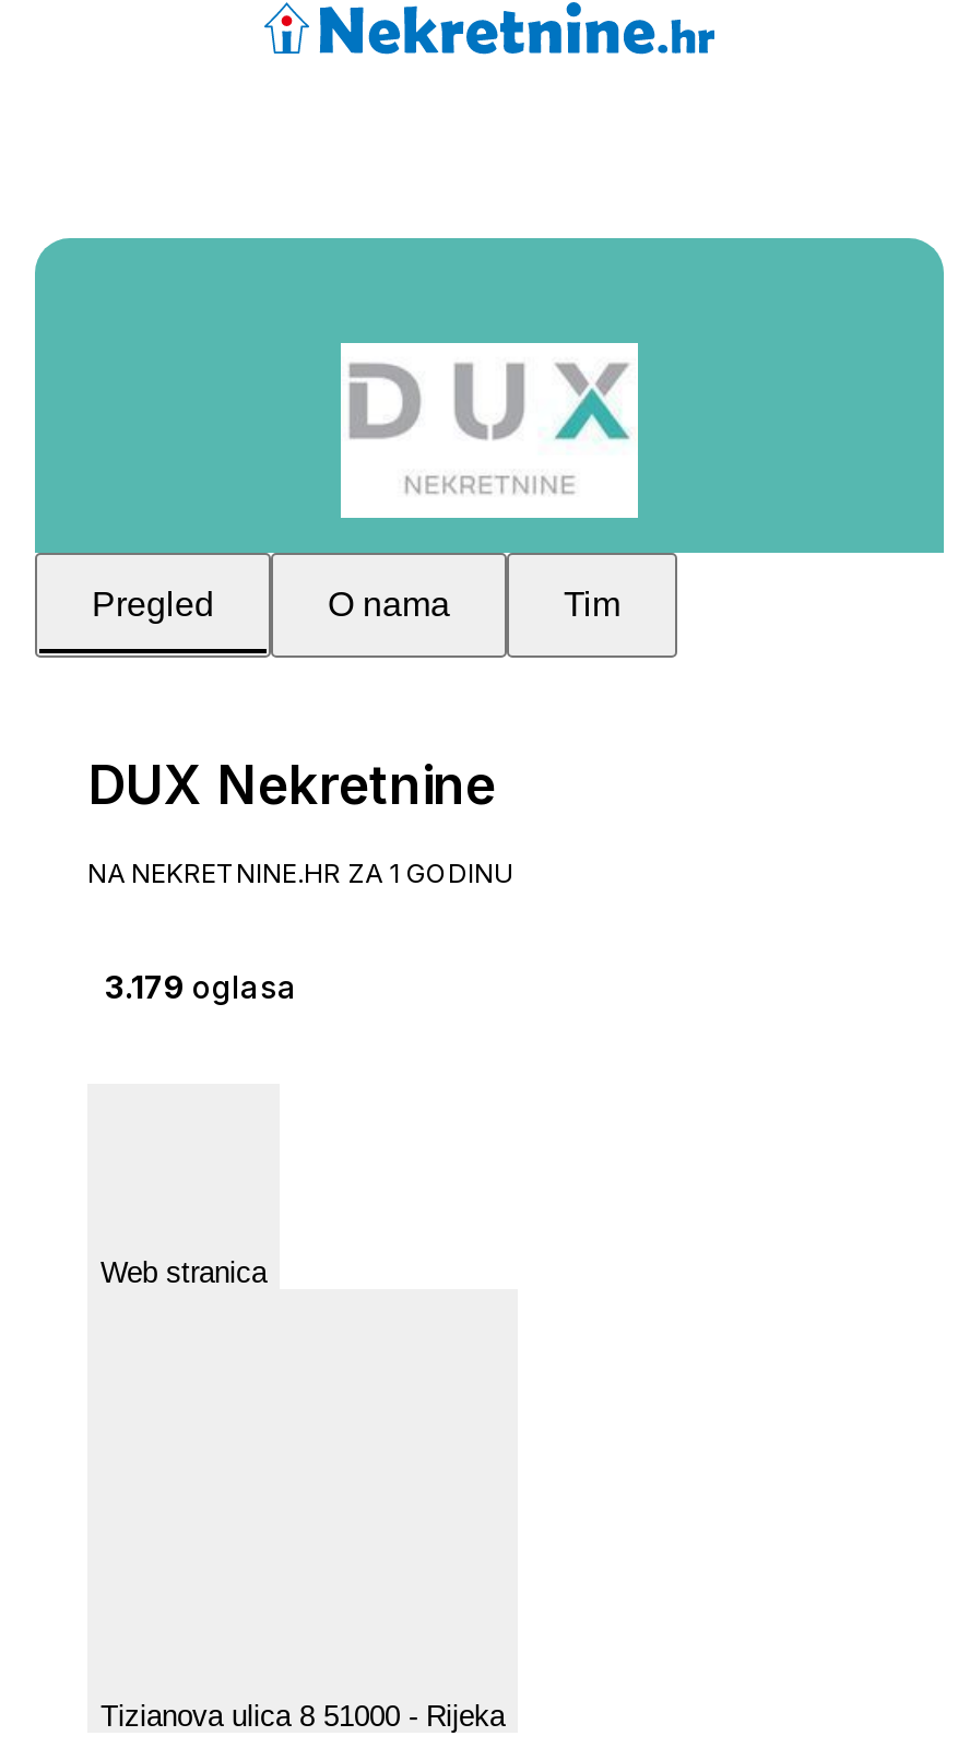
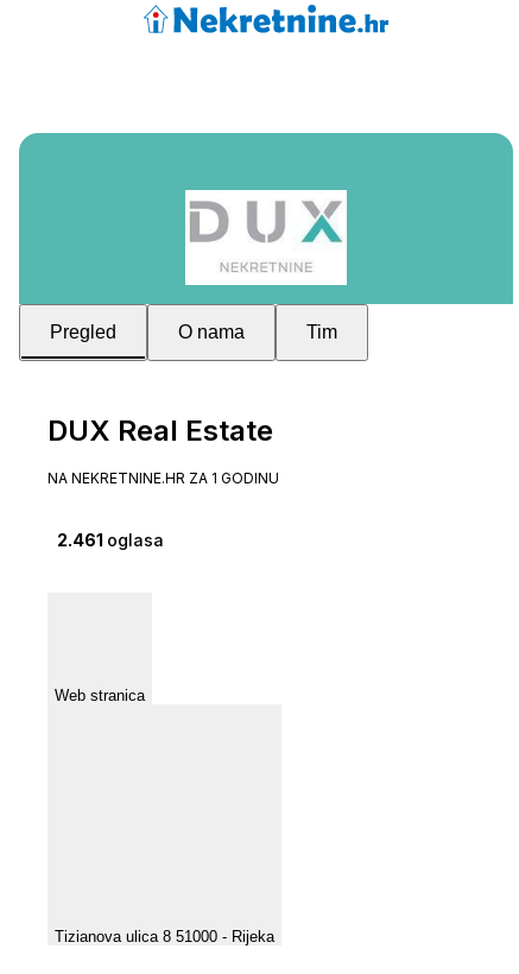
- DUX Nekretnine
+ DUX Real Estate

- 3.179 oglasa
+ 2.461 oglasa
